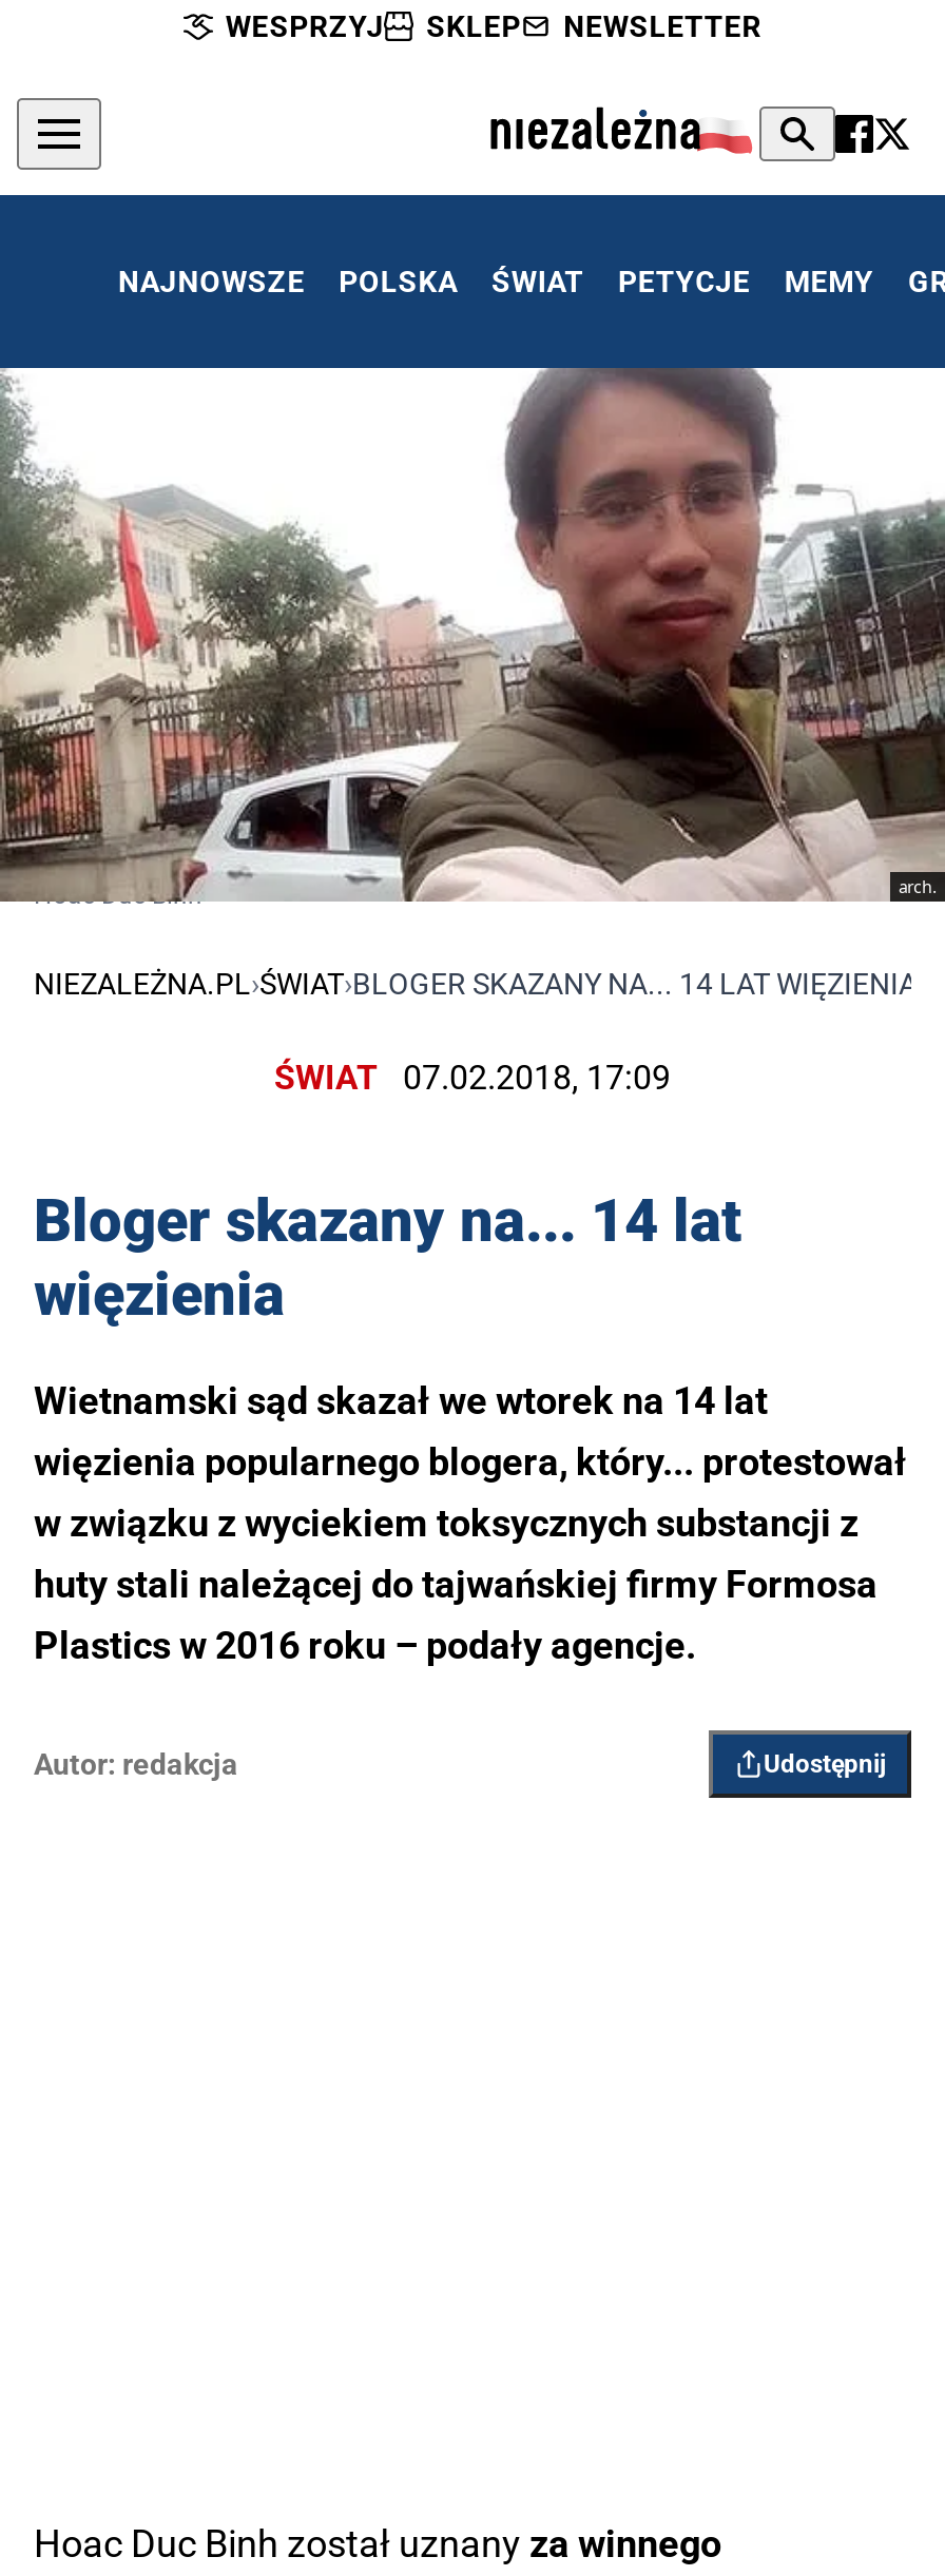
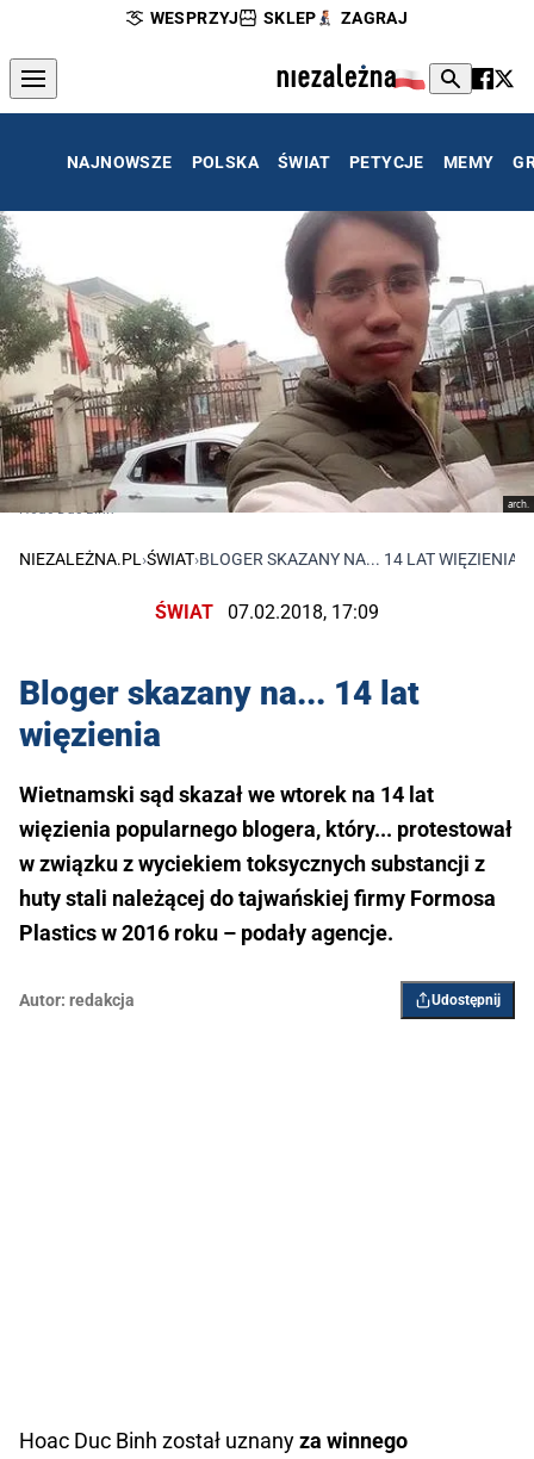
- NEWSLETTER
+ ZAGRAJ
